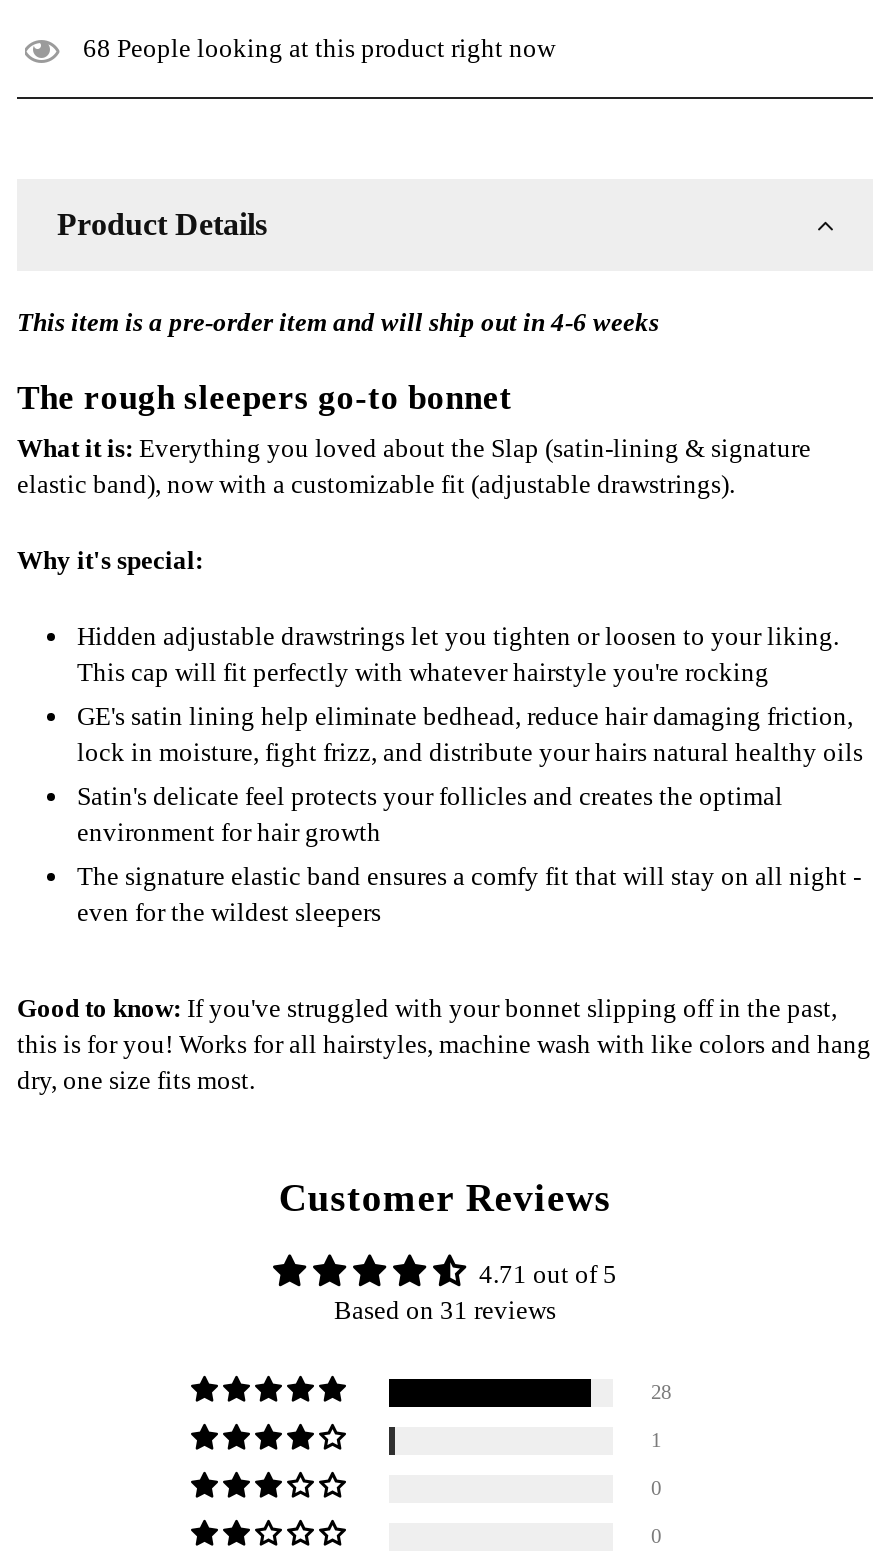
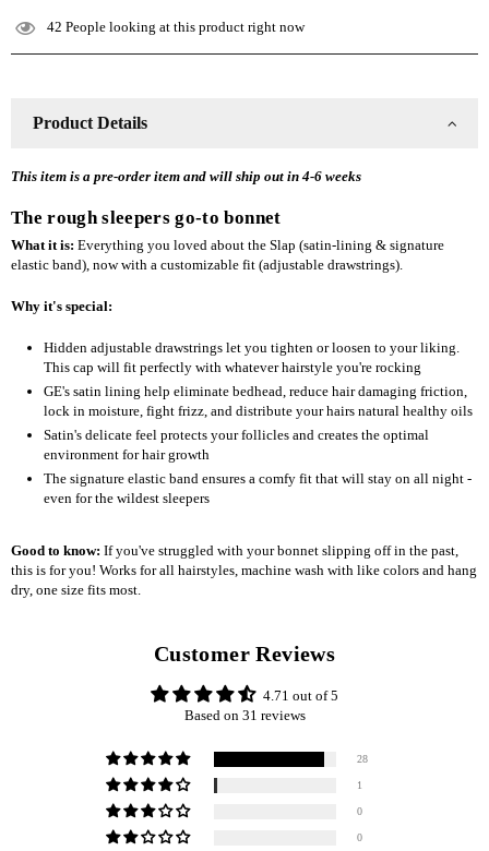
- 68 People looking at this product right now
+ 42 People looking at this product right now
